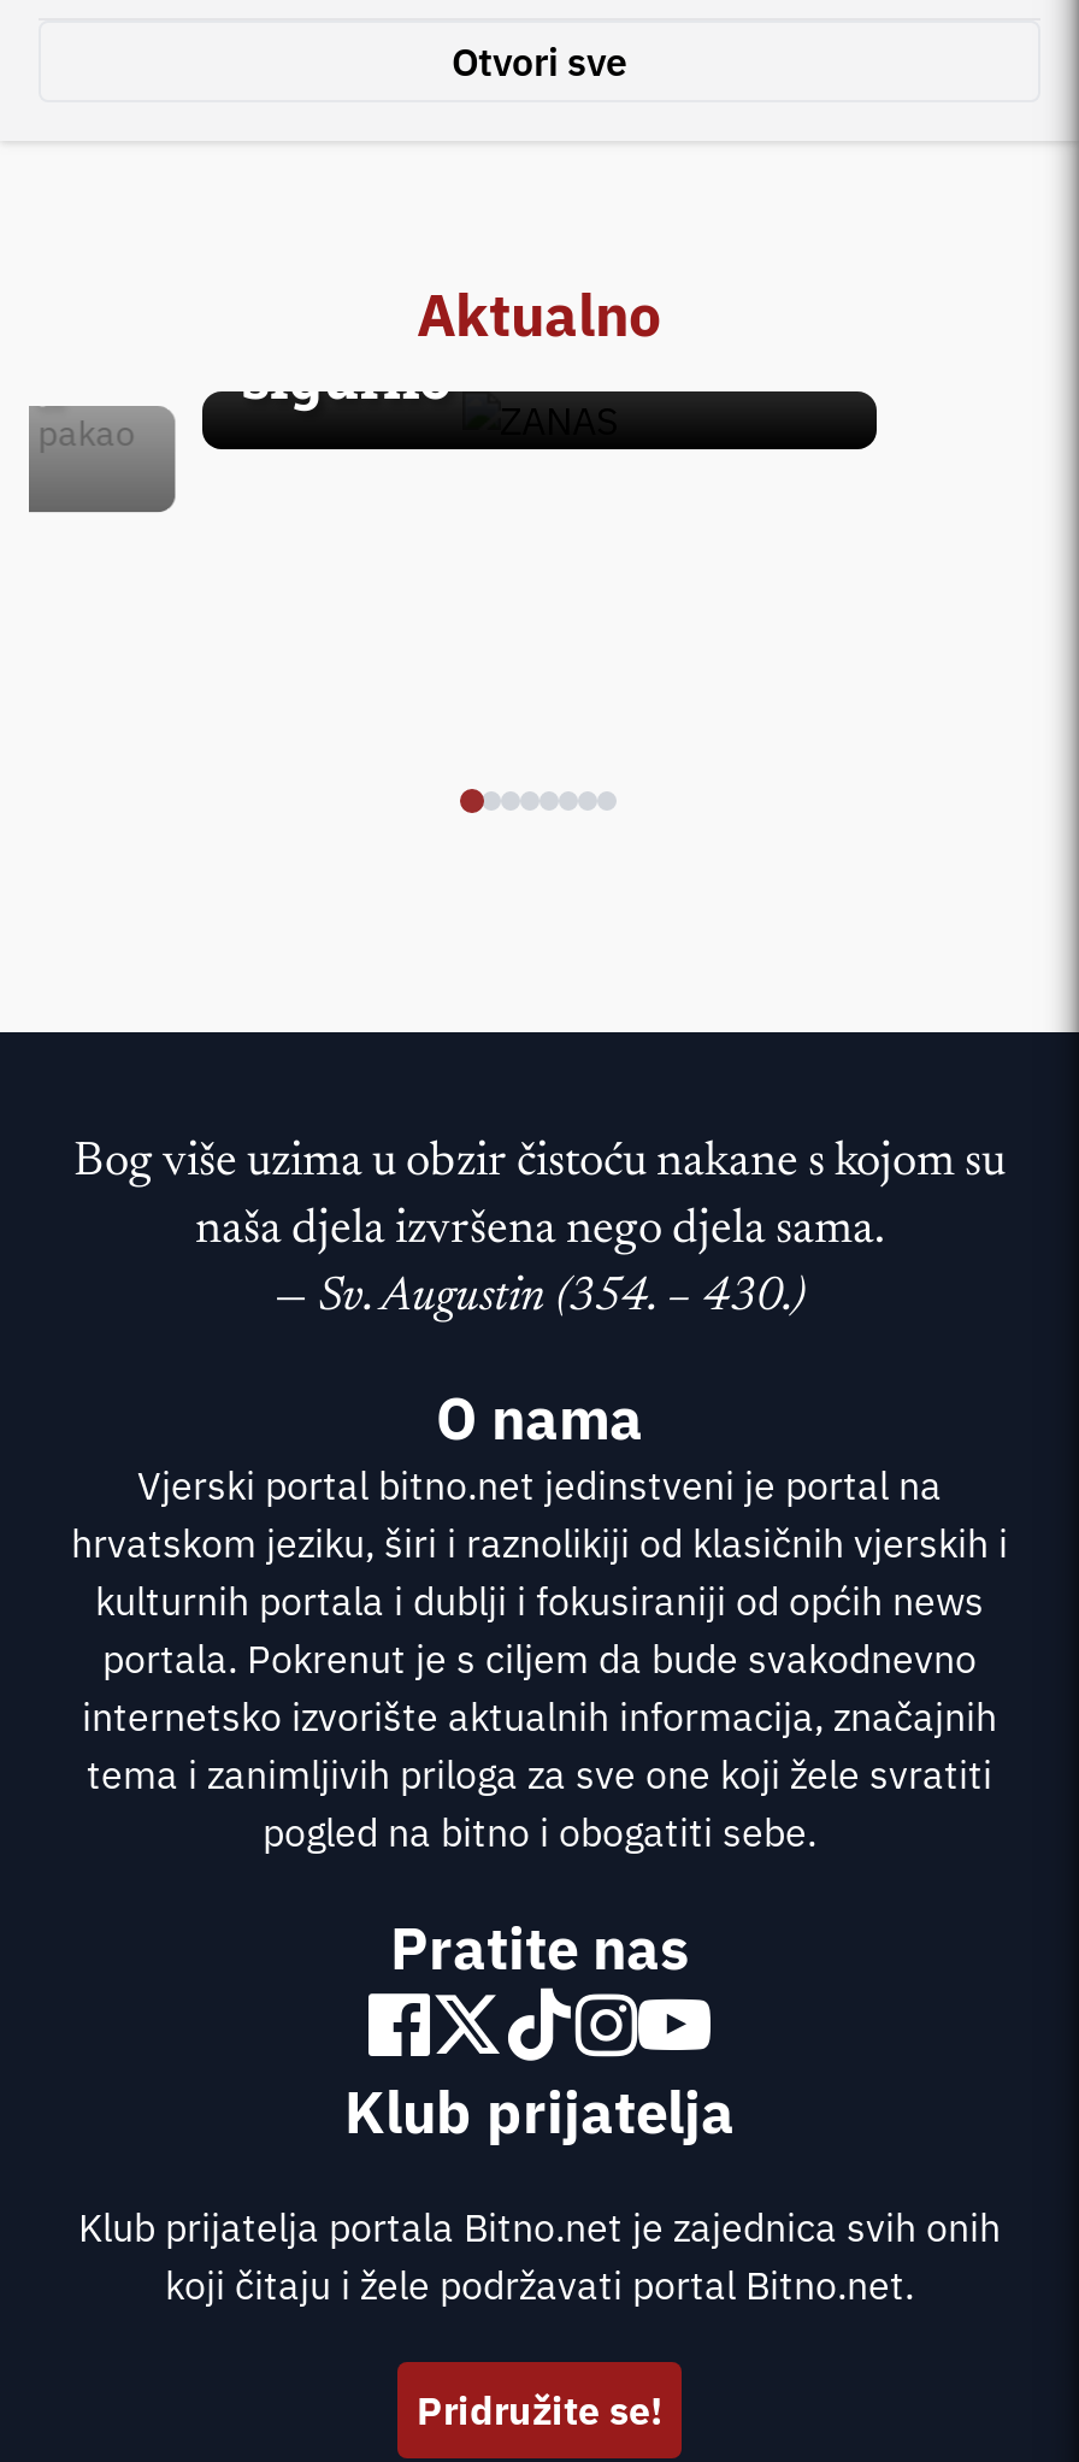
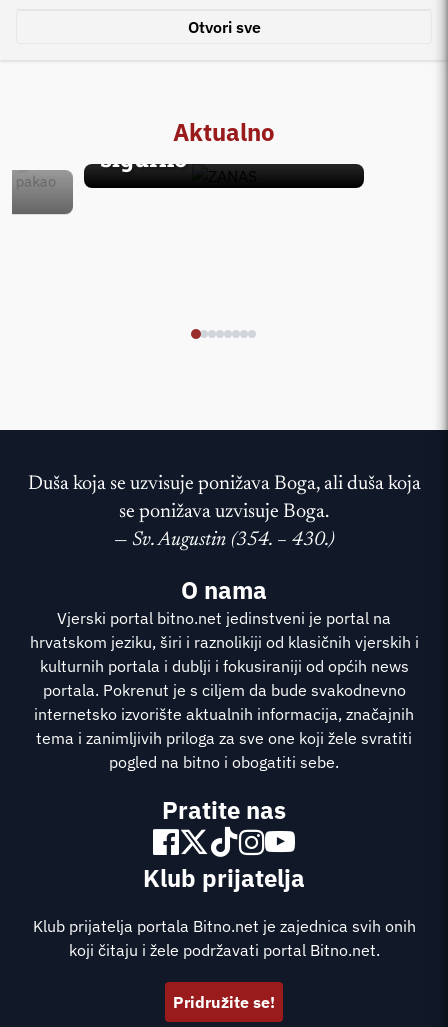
- Bog više uzima u obzir čistoću nakane s kojom su
- naša djela izvršena nego djela sama.
+ Duša koja se uzvisuje ponižava Boga, ali duša koja
+ se ponižava uzvisuje Boga.
